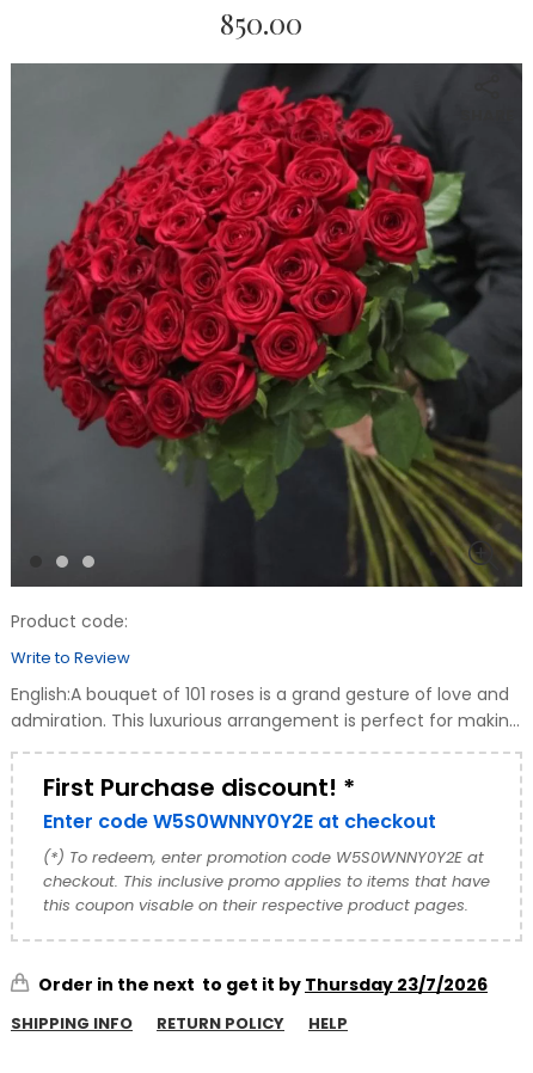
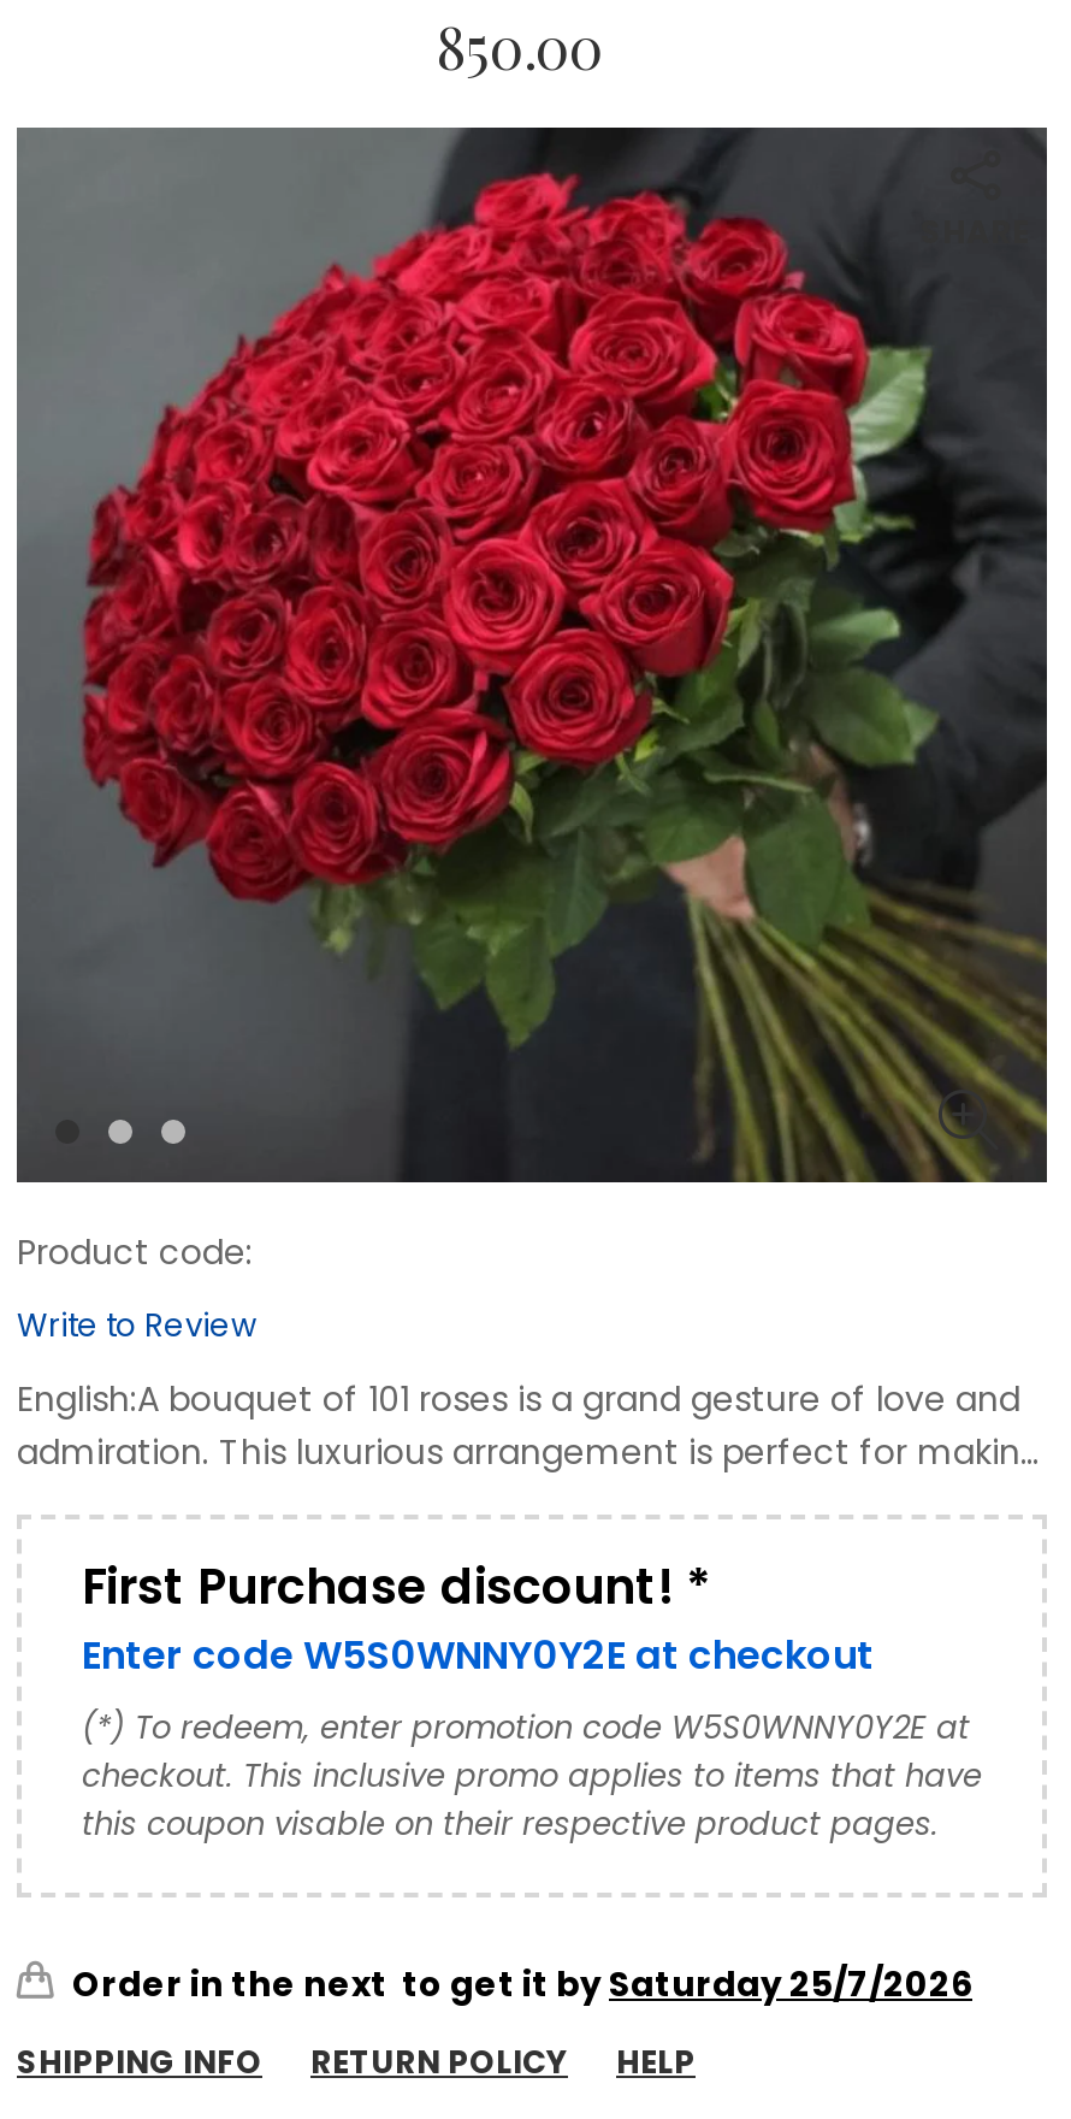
- Order in the next to get it by Thursday 23/7/2026
+ Order in the next to get it by Saturday 25/7/2026
